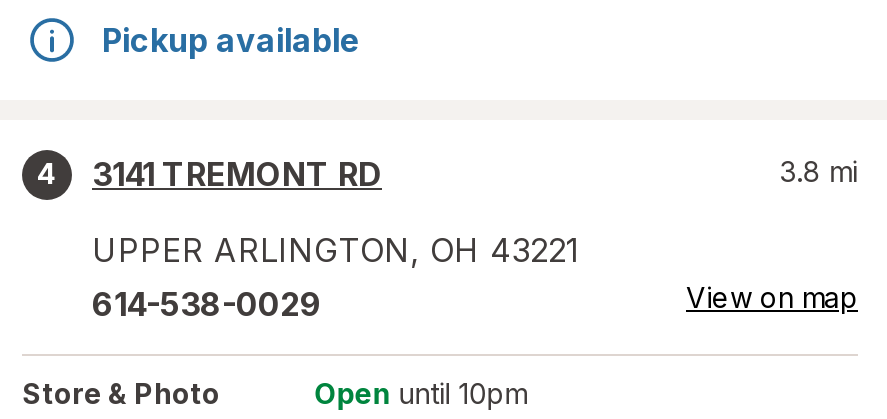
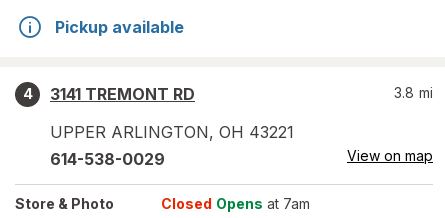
- Open until 10pm
+ Closed Opens at 7am
